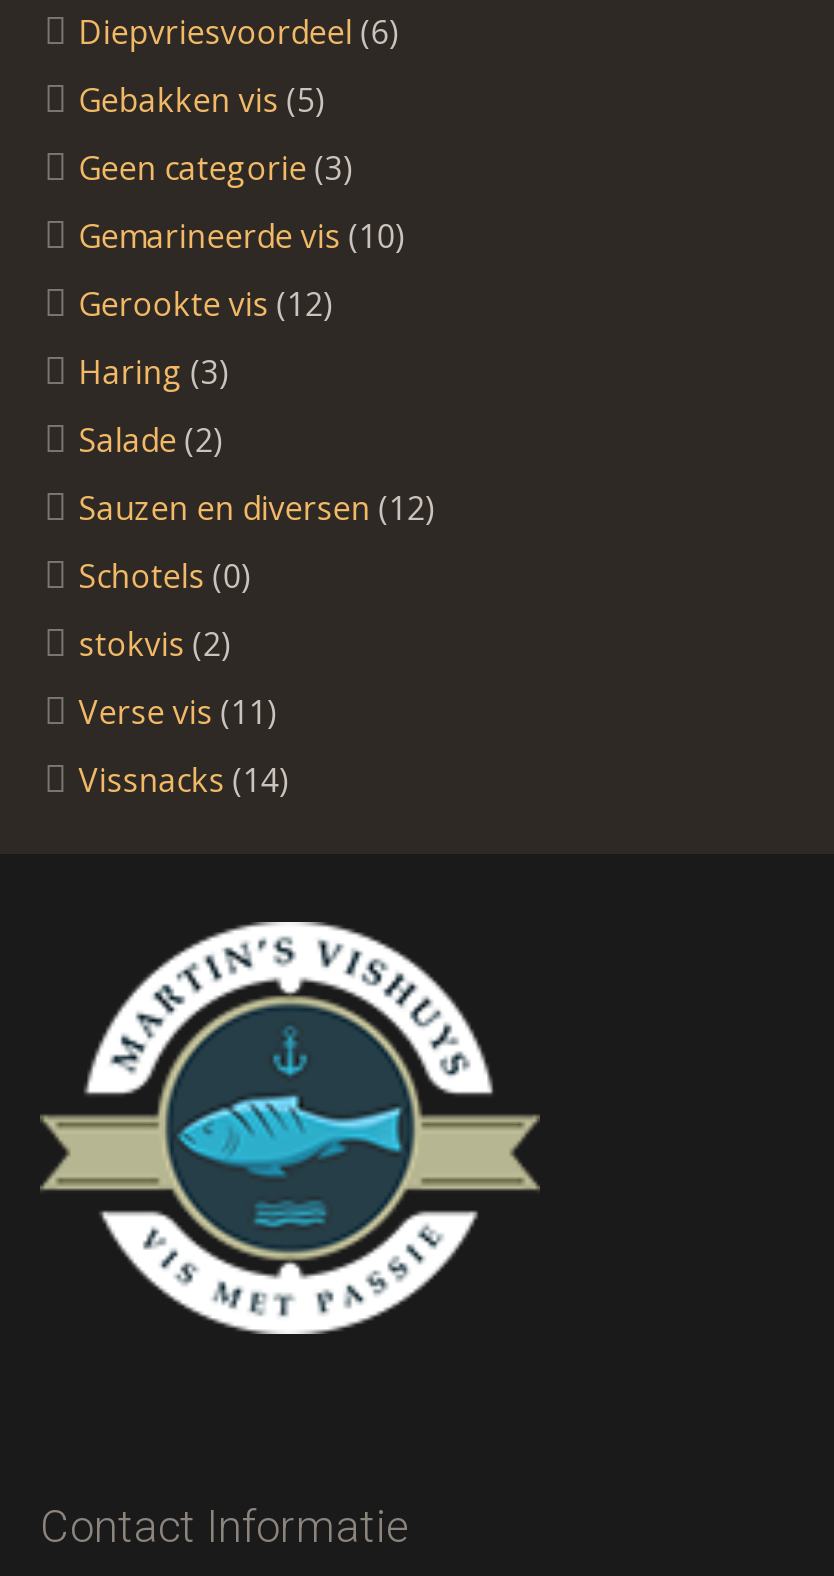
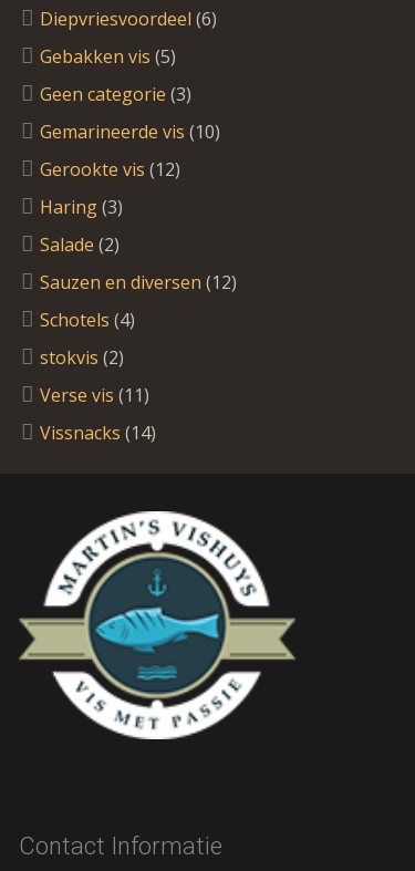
- Schotels (0)
+ Schotels (4)
